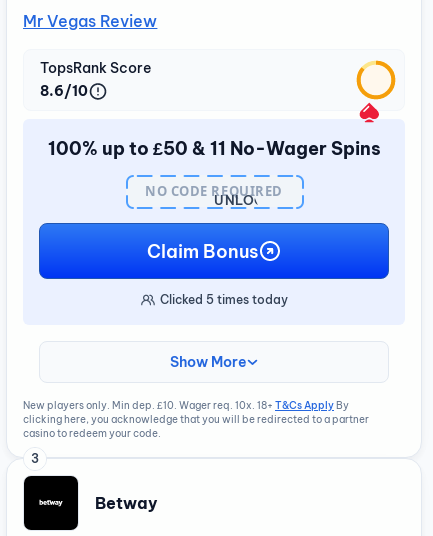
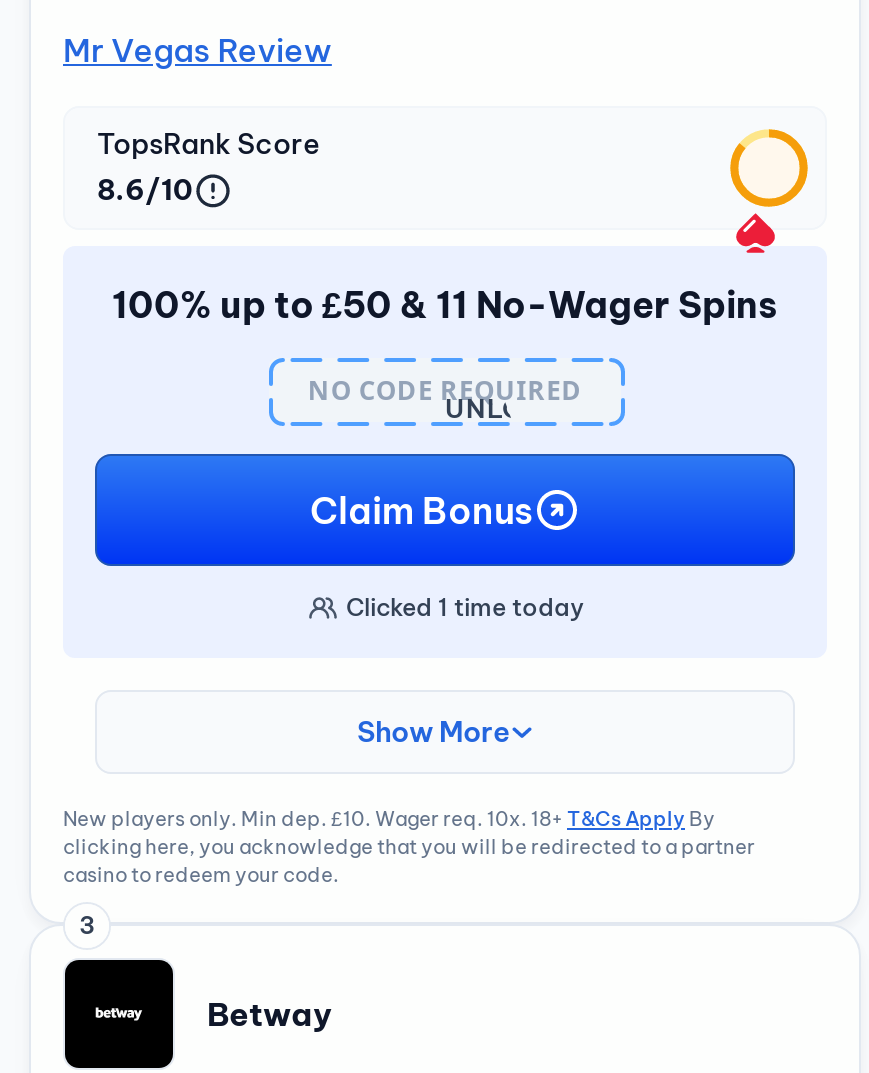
- Clicked 5 times today
+ Clicked 1 time today
